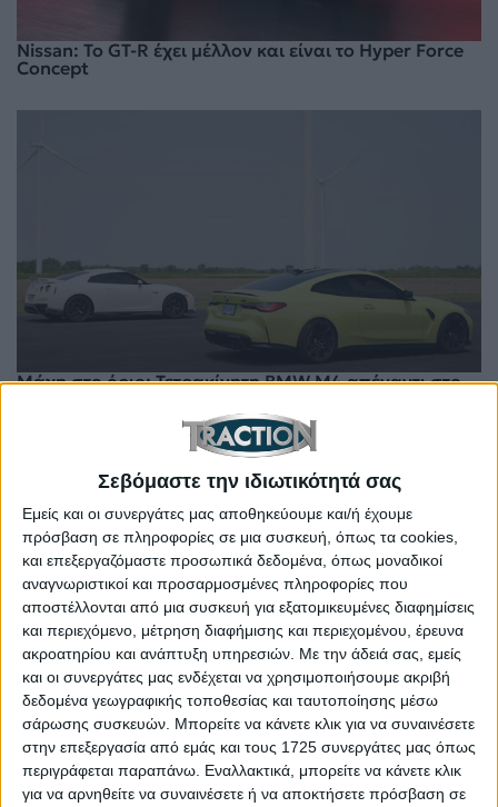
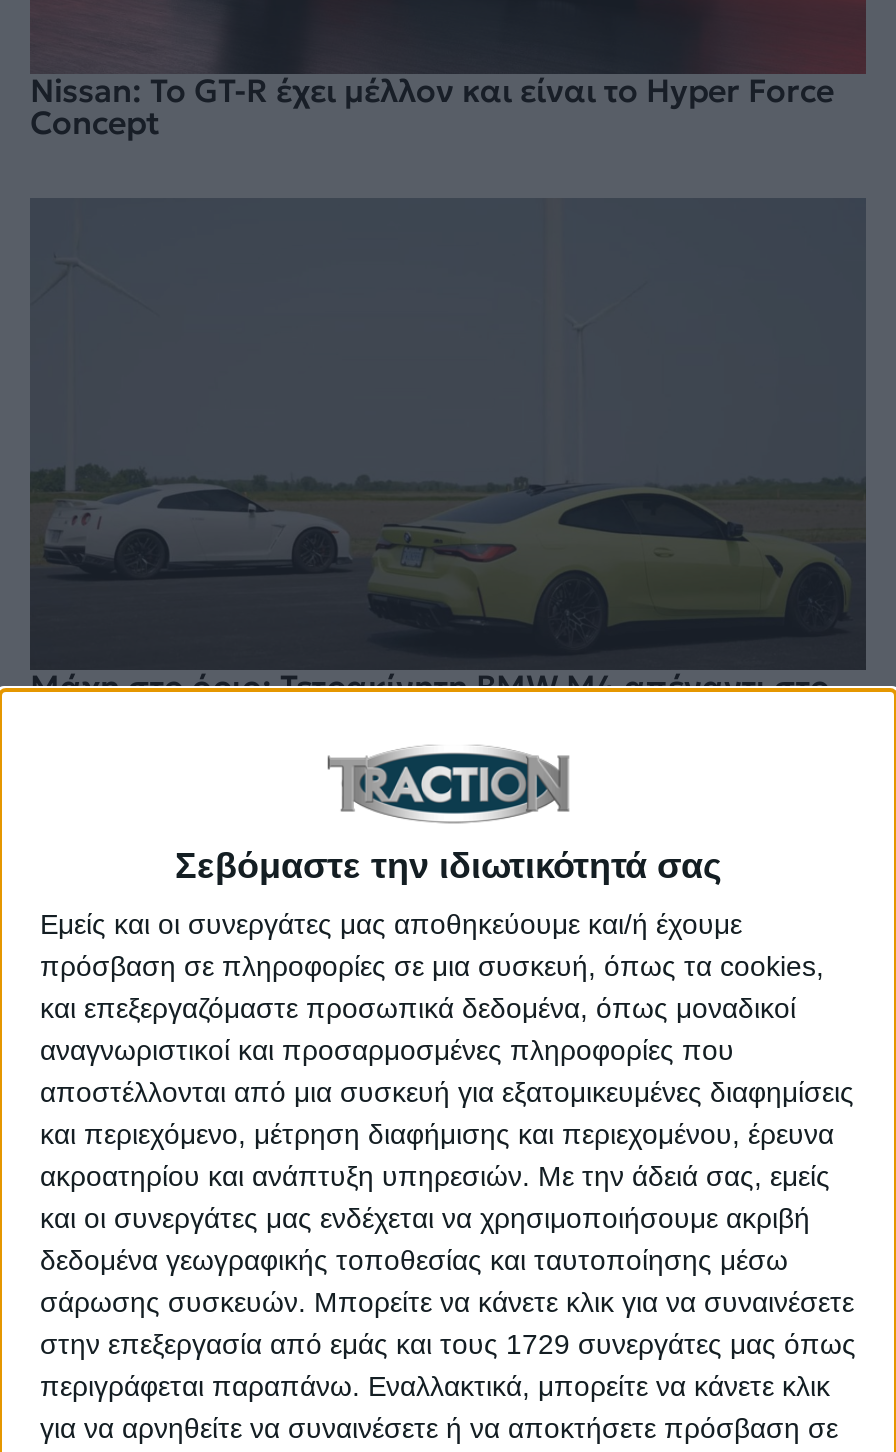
- στην επεξεργασία από εμάς και τους 1725 συνεργάτες μας όπως
+ στην επεξεργασία από εμάς και τους 1729 συνεργάτες μας όπως
